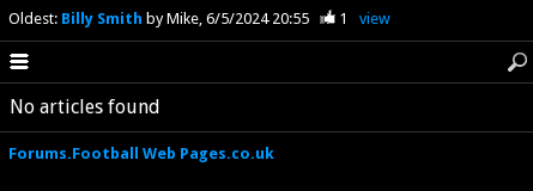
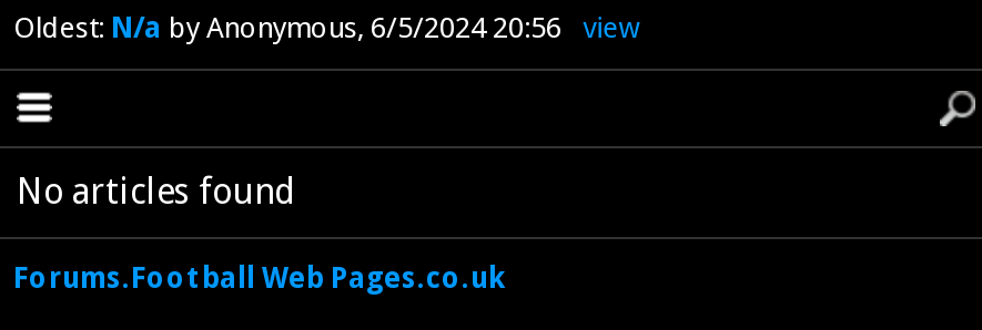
- Oldest: Billy Smith by Mike 6/5/2024 20:55
- 1
+ Oldest: N/a by Anonymous 6/5/2024 20:56
